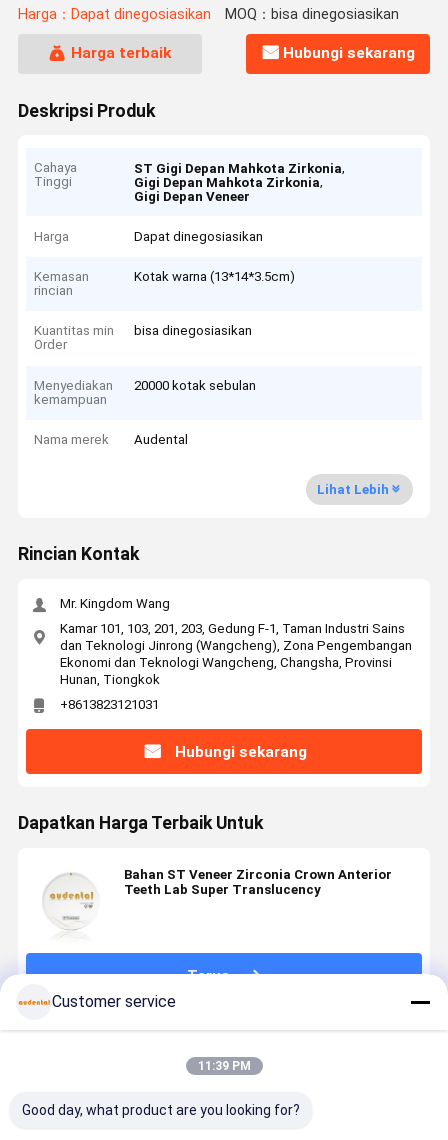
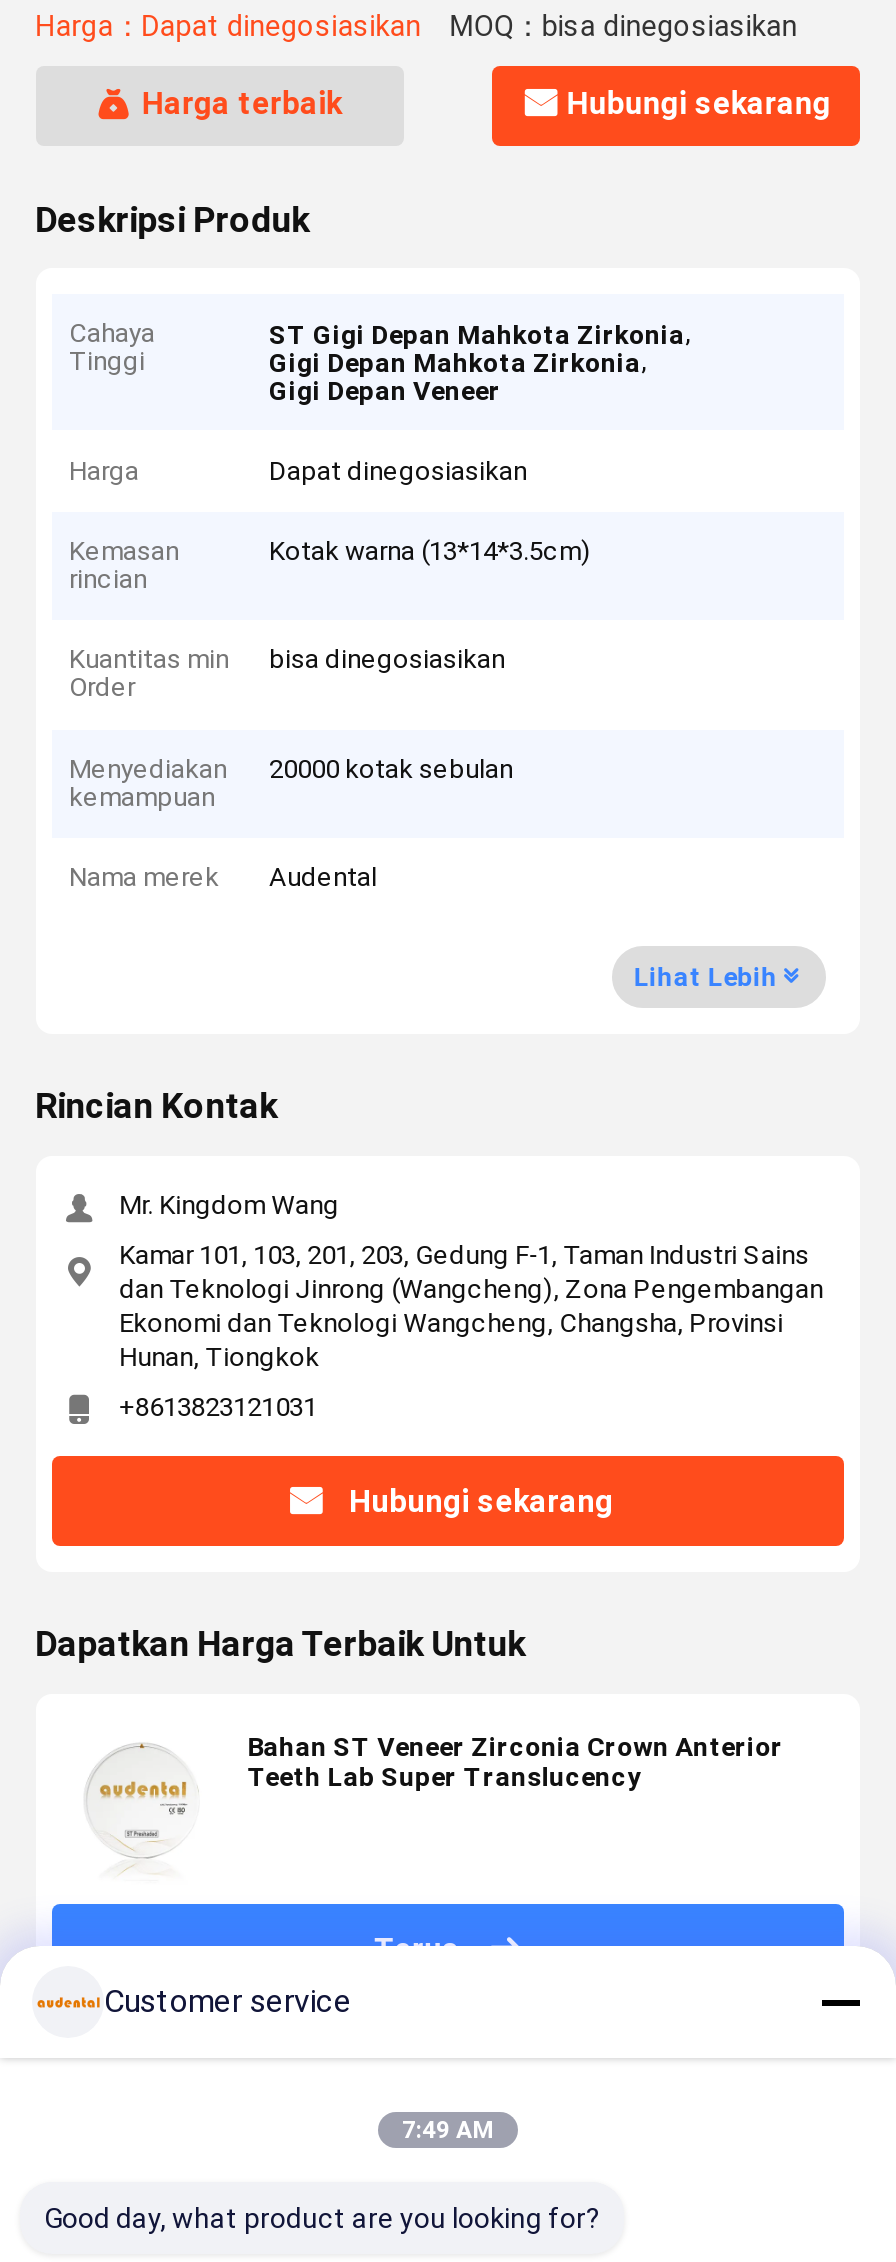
- 11:39 PM
+ 7:49 AM
